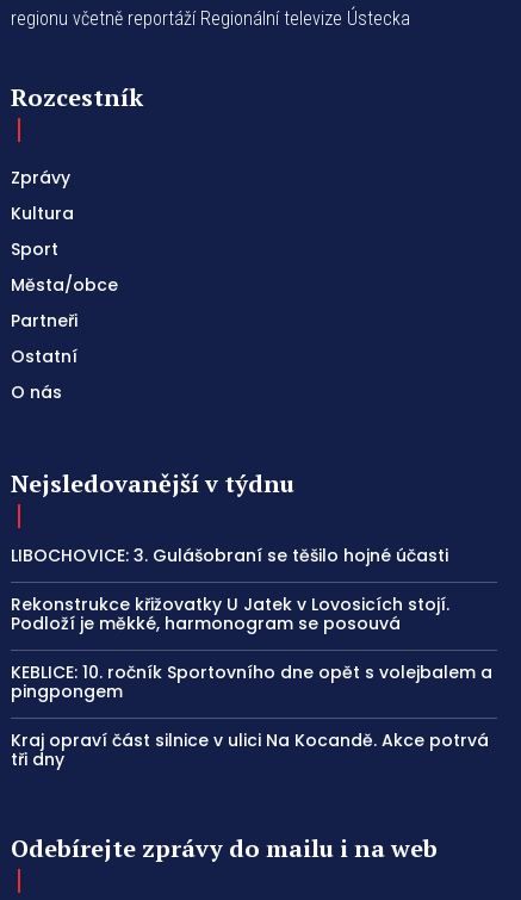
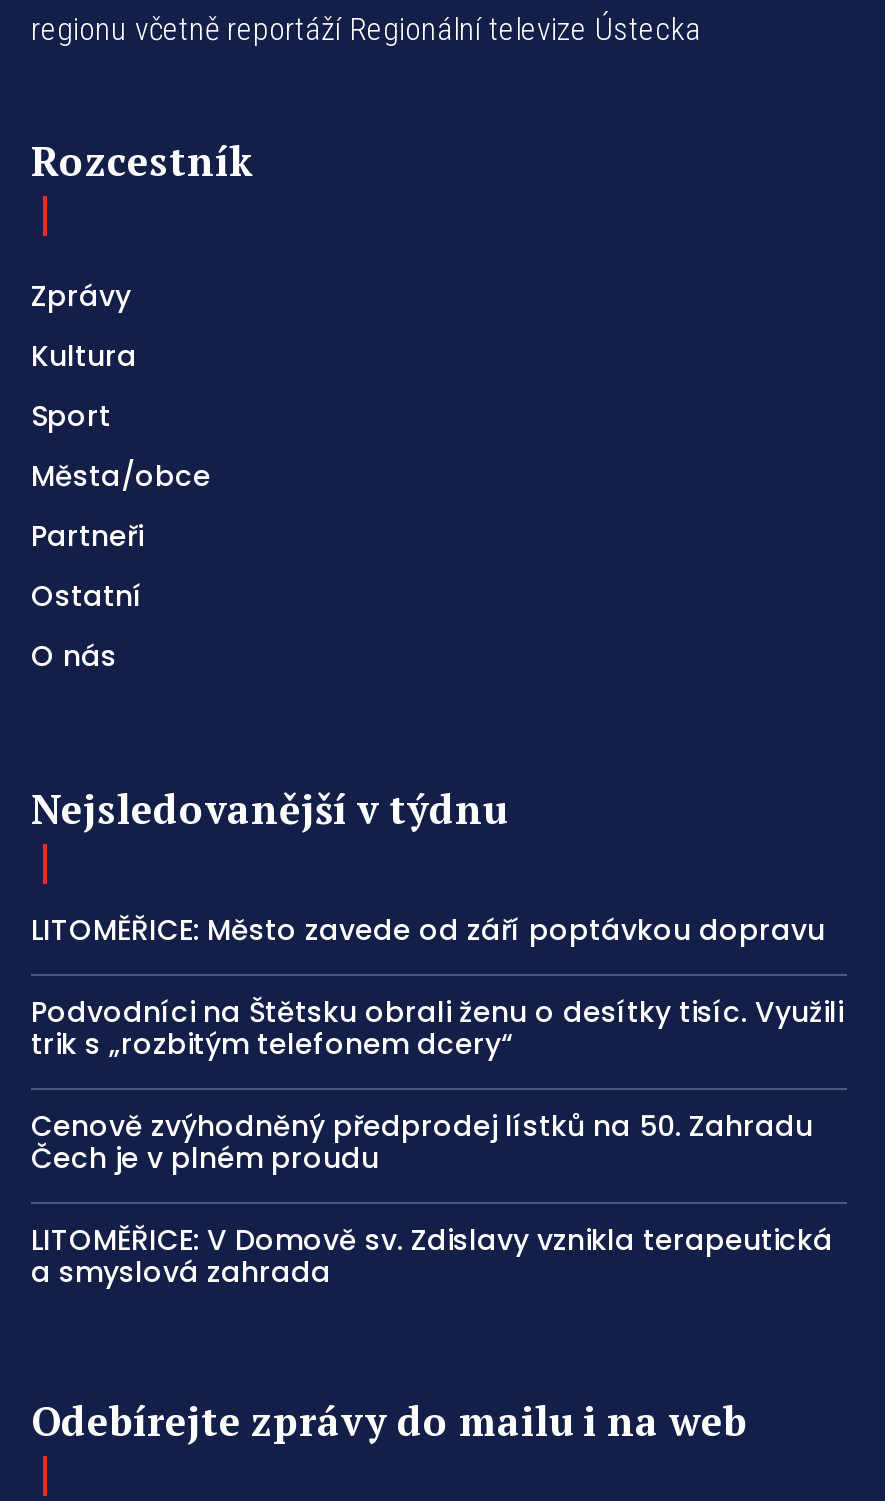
- LIBOCHOVICE: 3. Gulášobraní se těšilo hojné účasti
+ LITOMĚŘICE: Město zavede od září poptávkou dopravu

- Rekonstrukce křižovatky U Jatek v Lovosicích stojí.
- Podloží je měkké, harmonogram se posouvá
+ Podvodníci na Štětsku obrali ženu o desítky tisíc. Využili
+ trik s „rozbitým telefonem dcery“

- KEBLICE: 10. ročník Sportovního dne opět s volejbalem a
- pingpongem
+ Cenově zvýhodněný předprodej lístků na 50. Zahradu
+ Čech je v plném proudu

- Kraj opraví část silnice v ulici Na Kocandě. Akce potrvá
- tři dny
+ LITOMĚŘICE: V Domově sv. Zdislavy vznikla terapeutická
+ a smyslová zahrada
